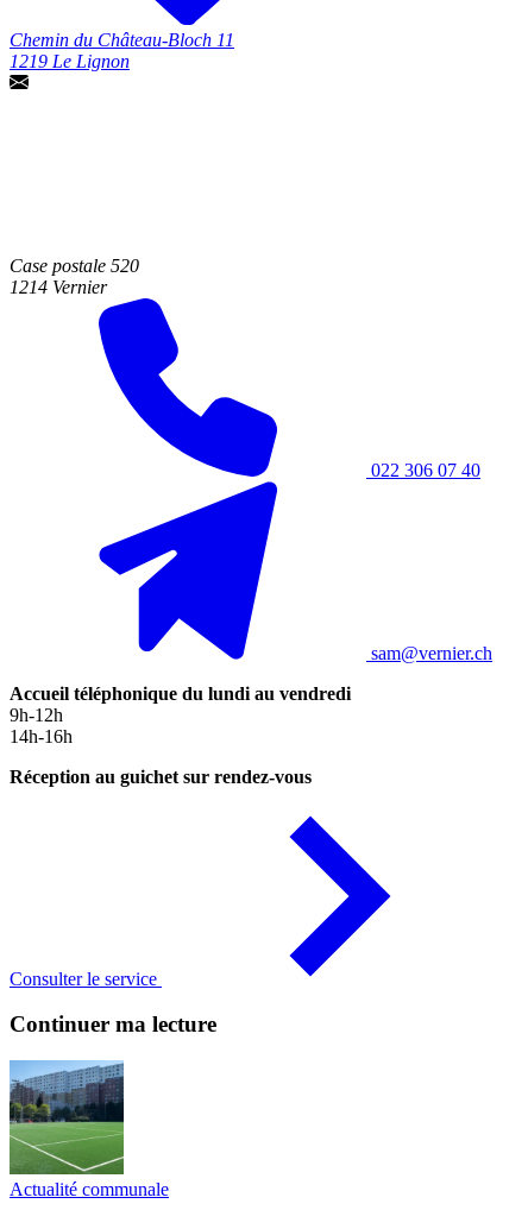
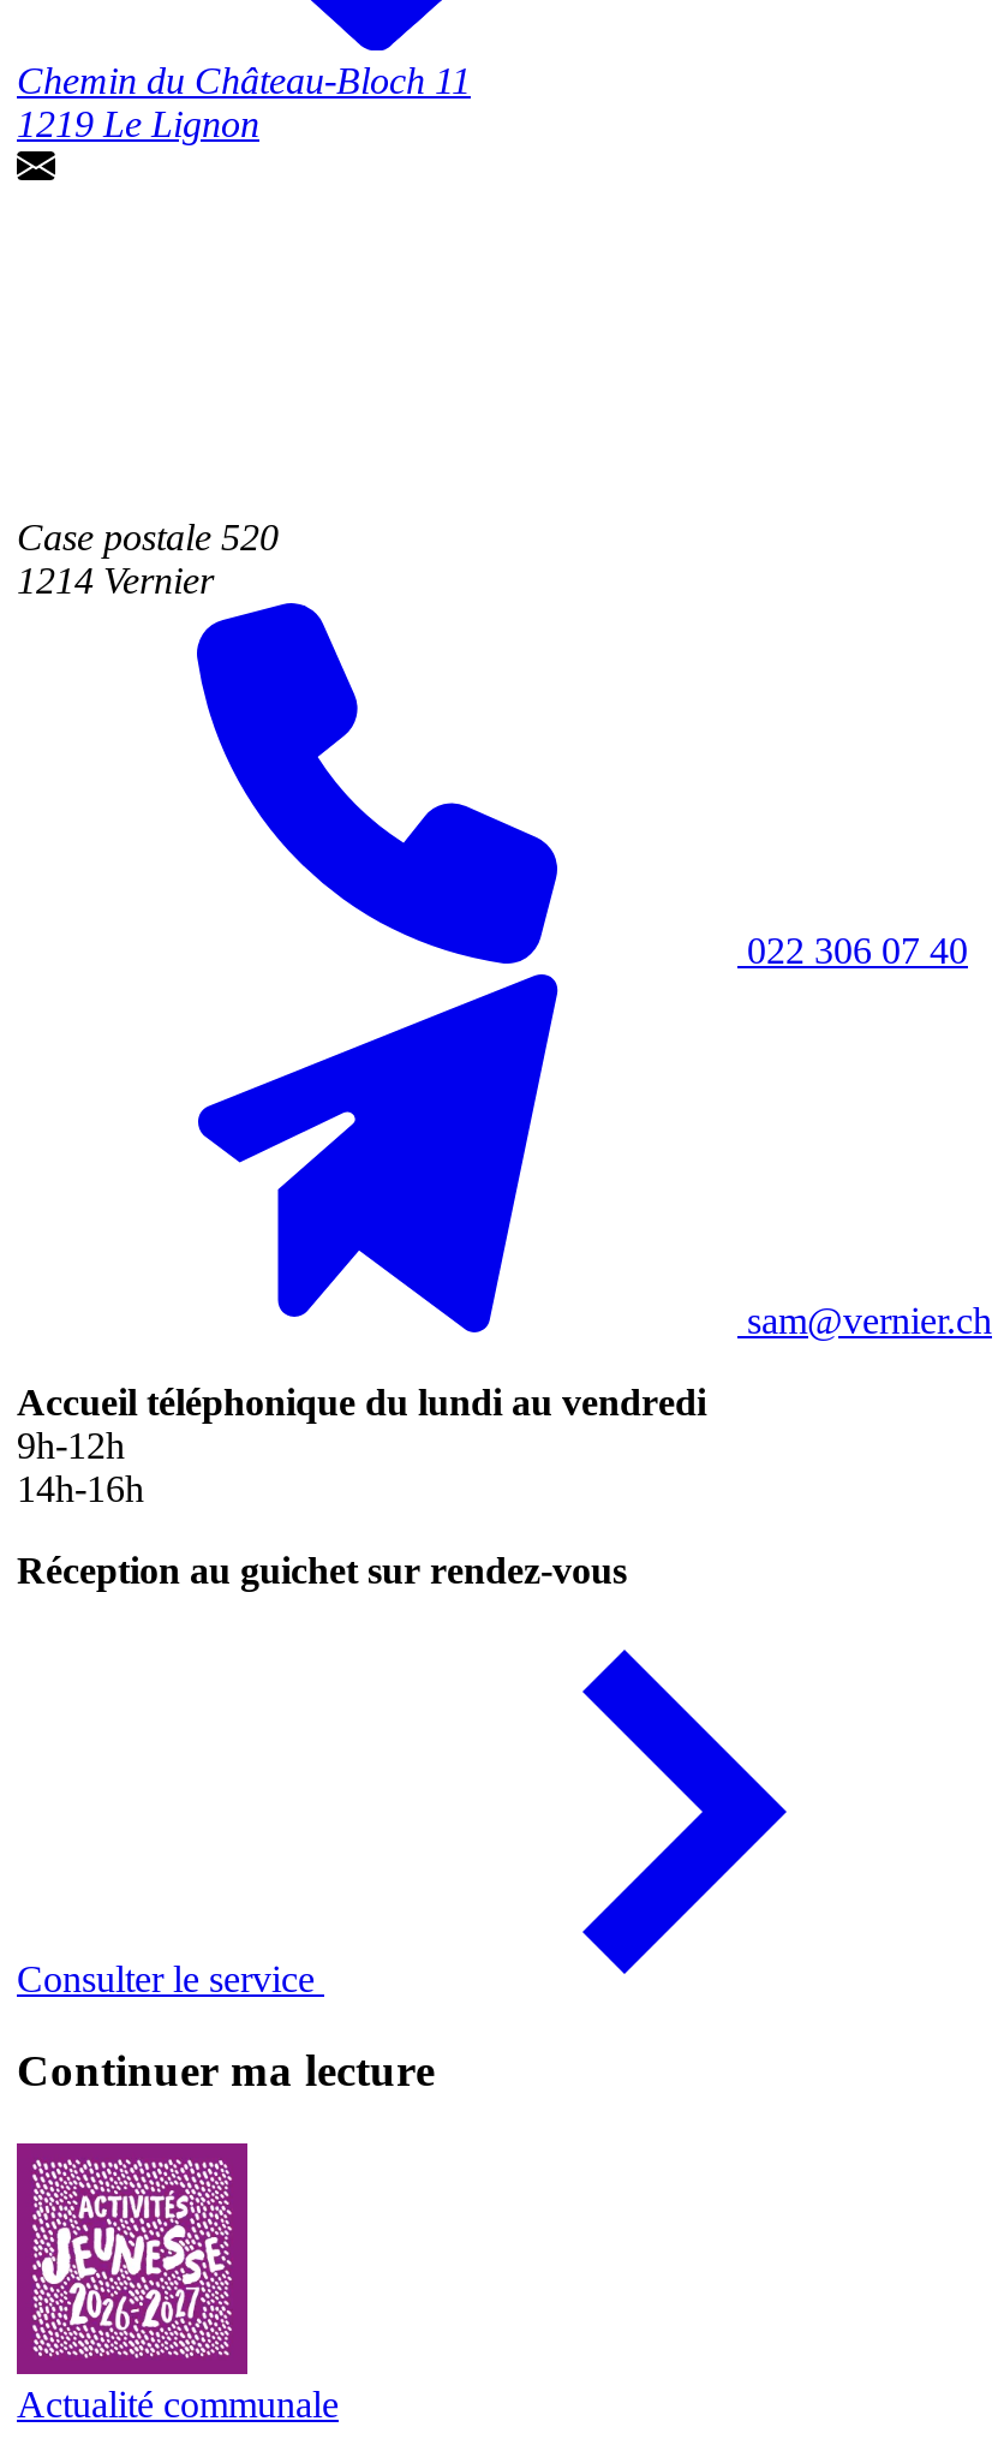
- [image]
+ [image]
